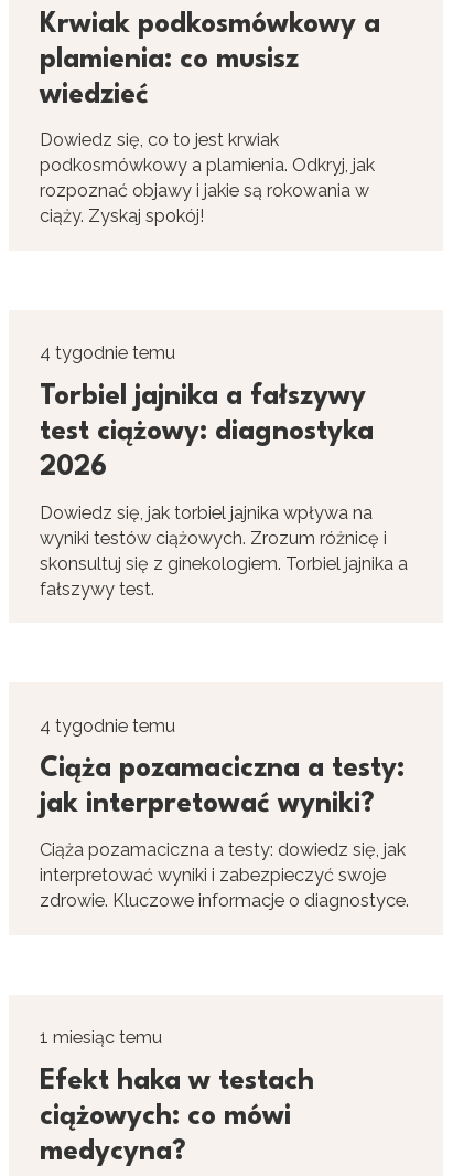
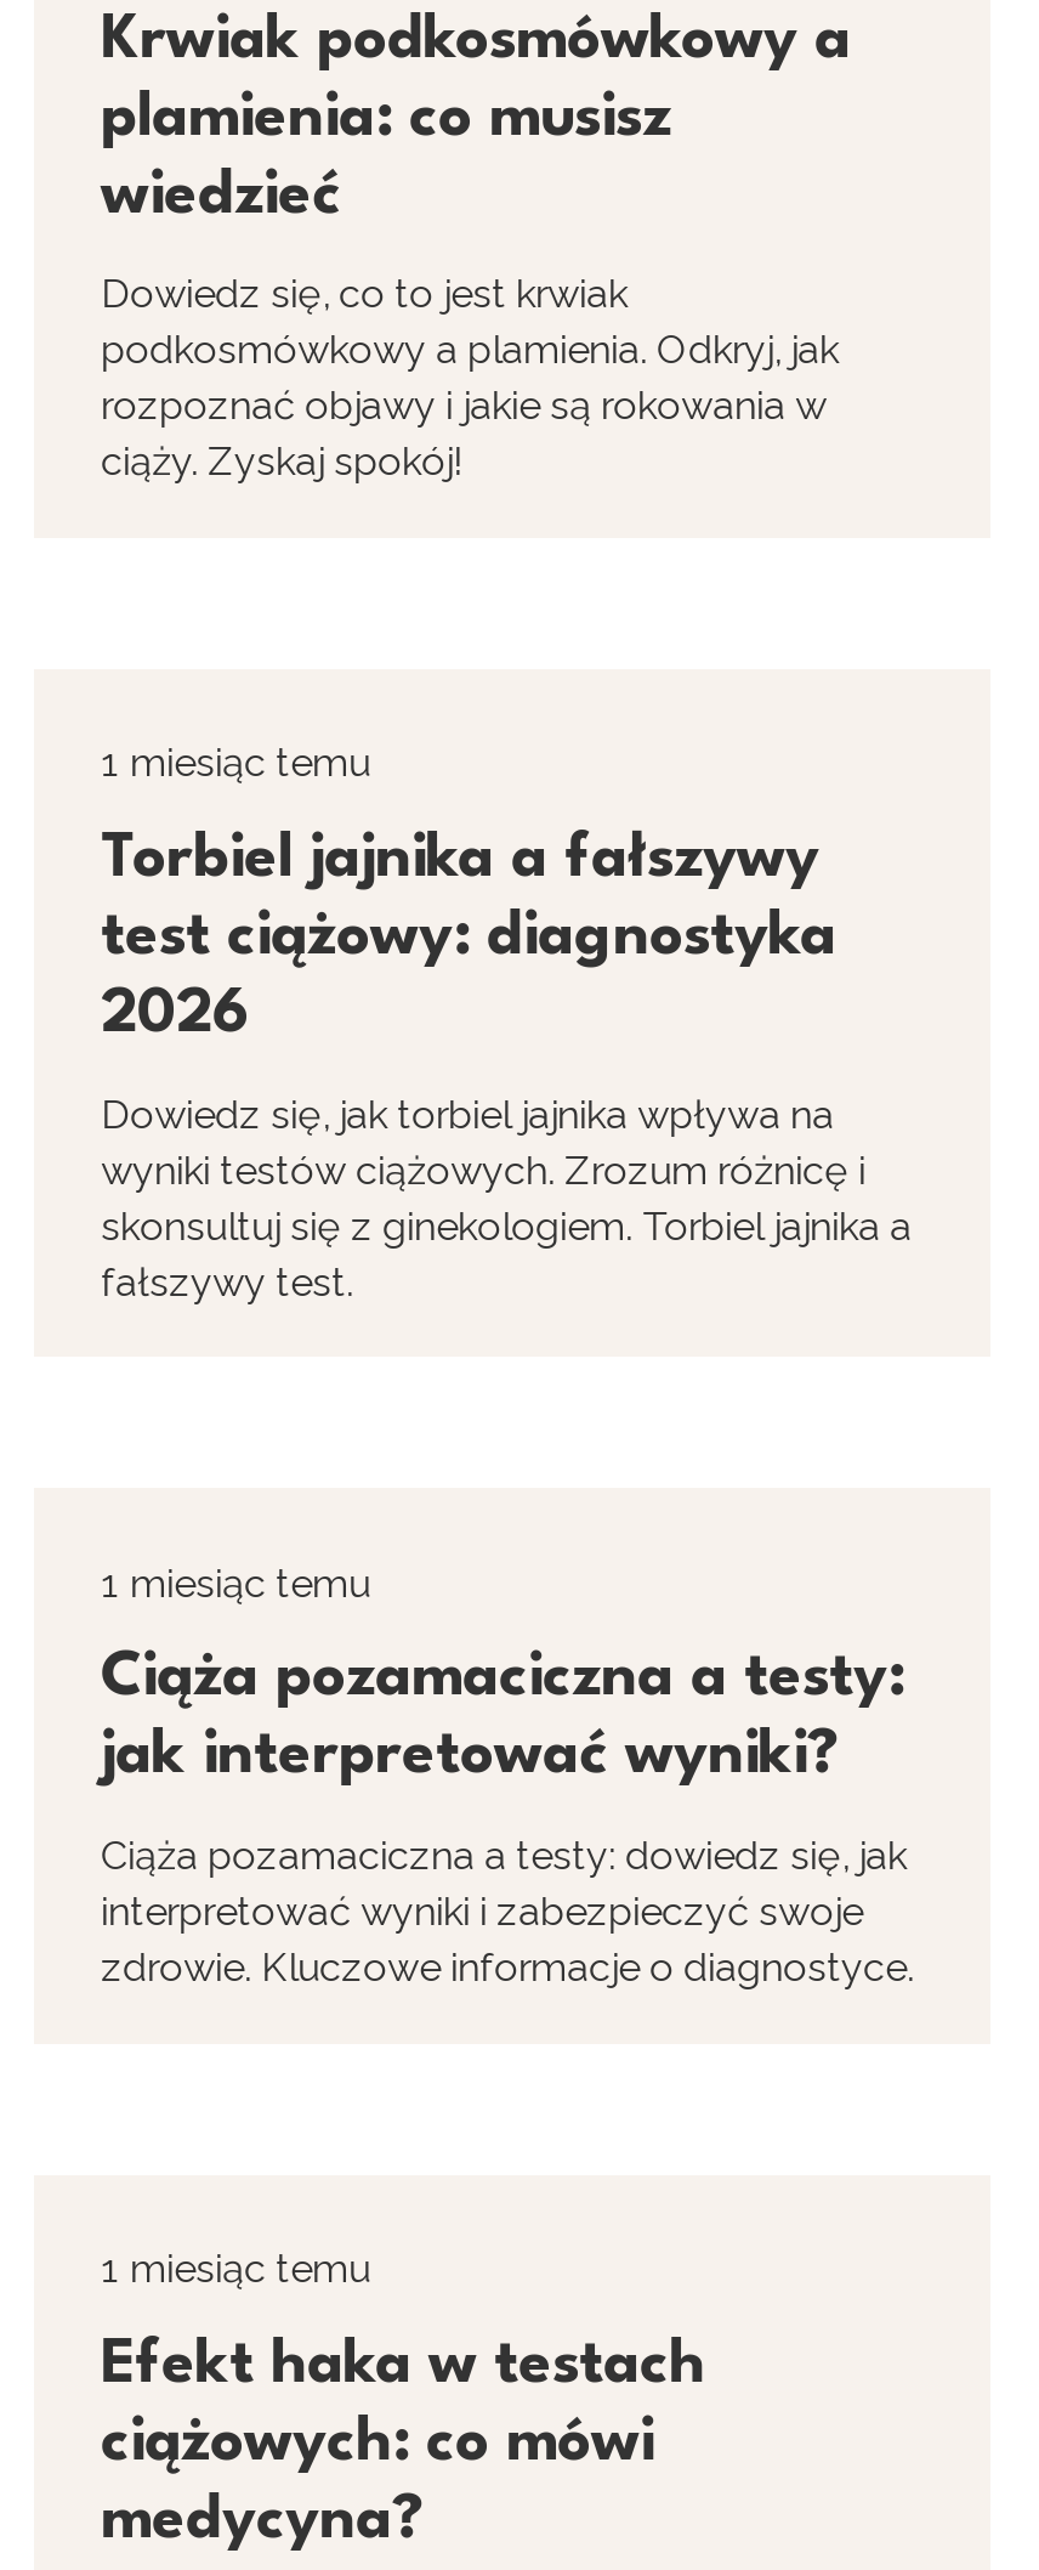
- 4 tygodnie temu
+ 1 miesiąc temu

- 4 tygodnie temu
+ 1 miesiąc temu
